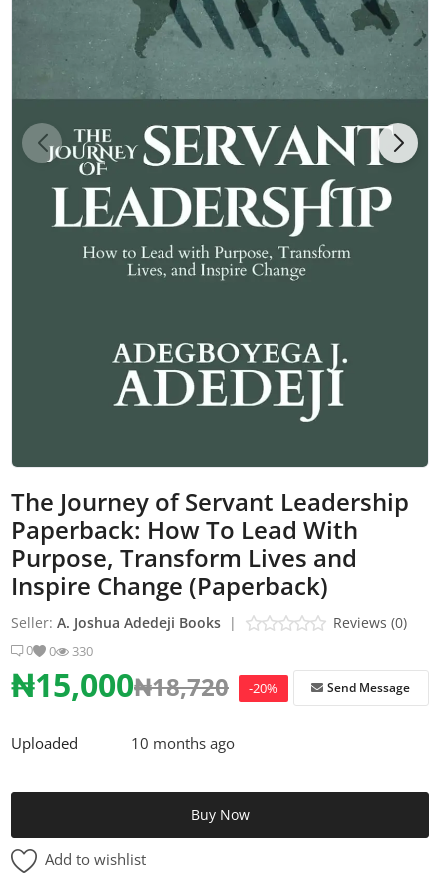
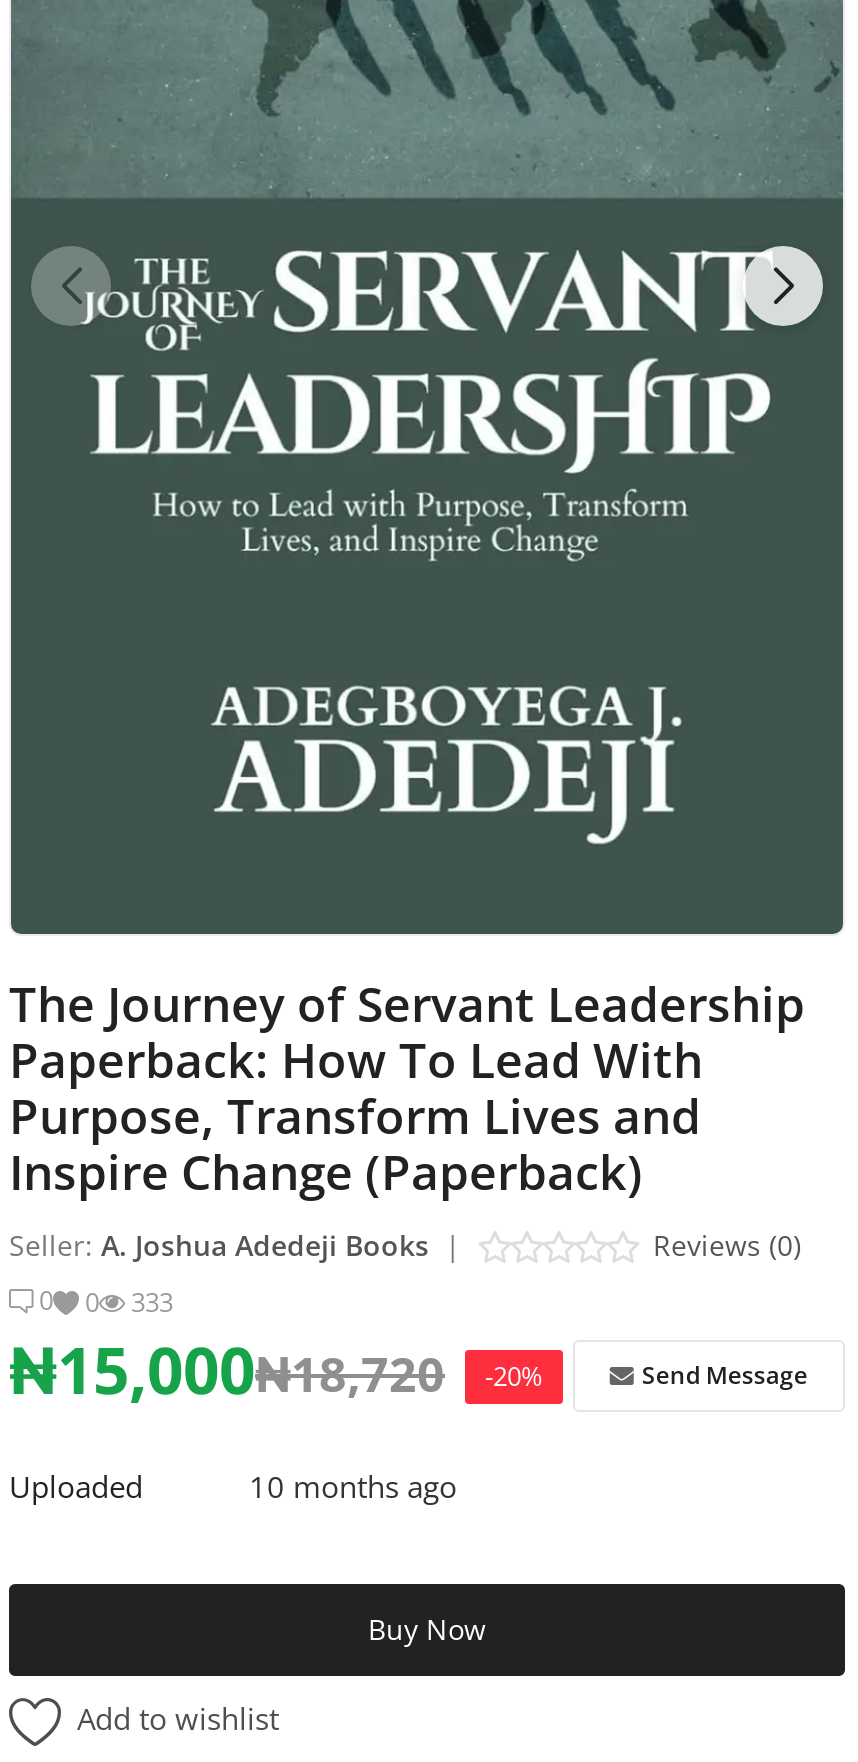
- 0 0 330
+ 0 0 333
